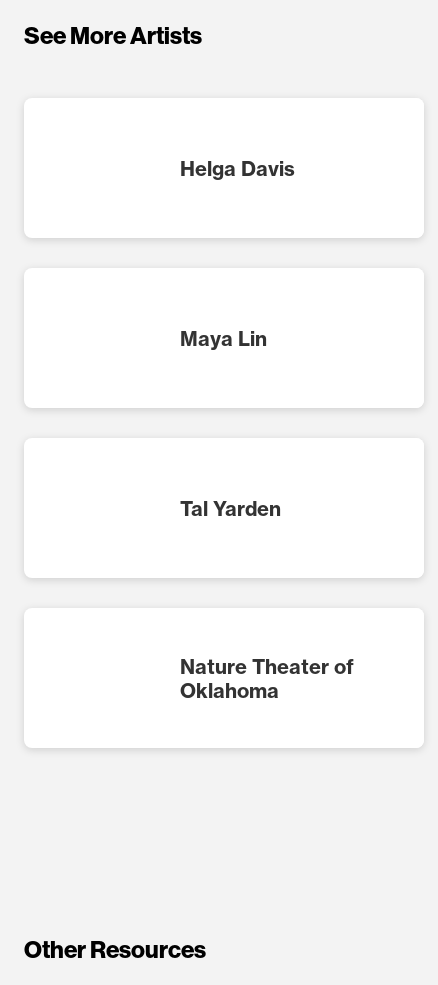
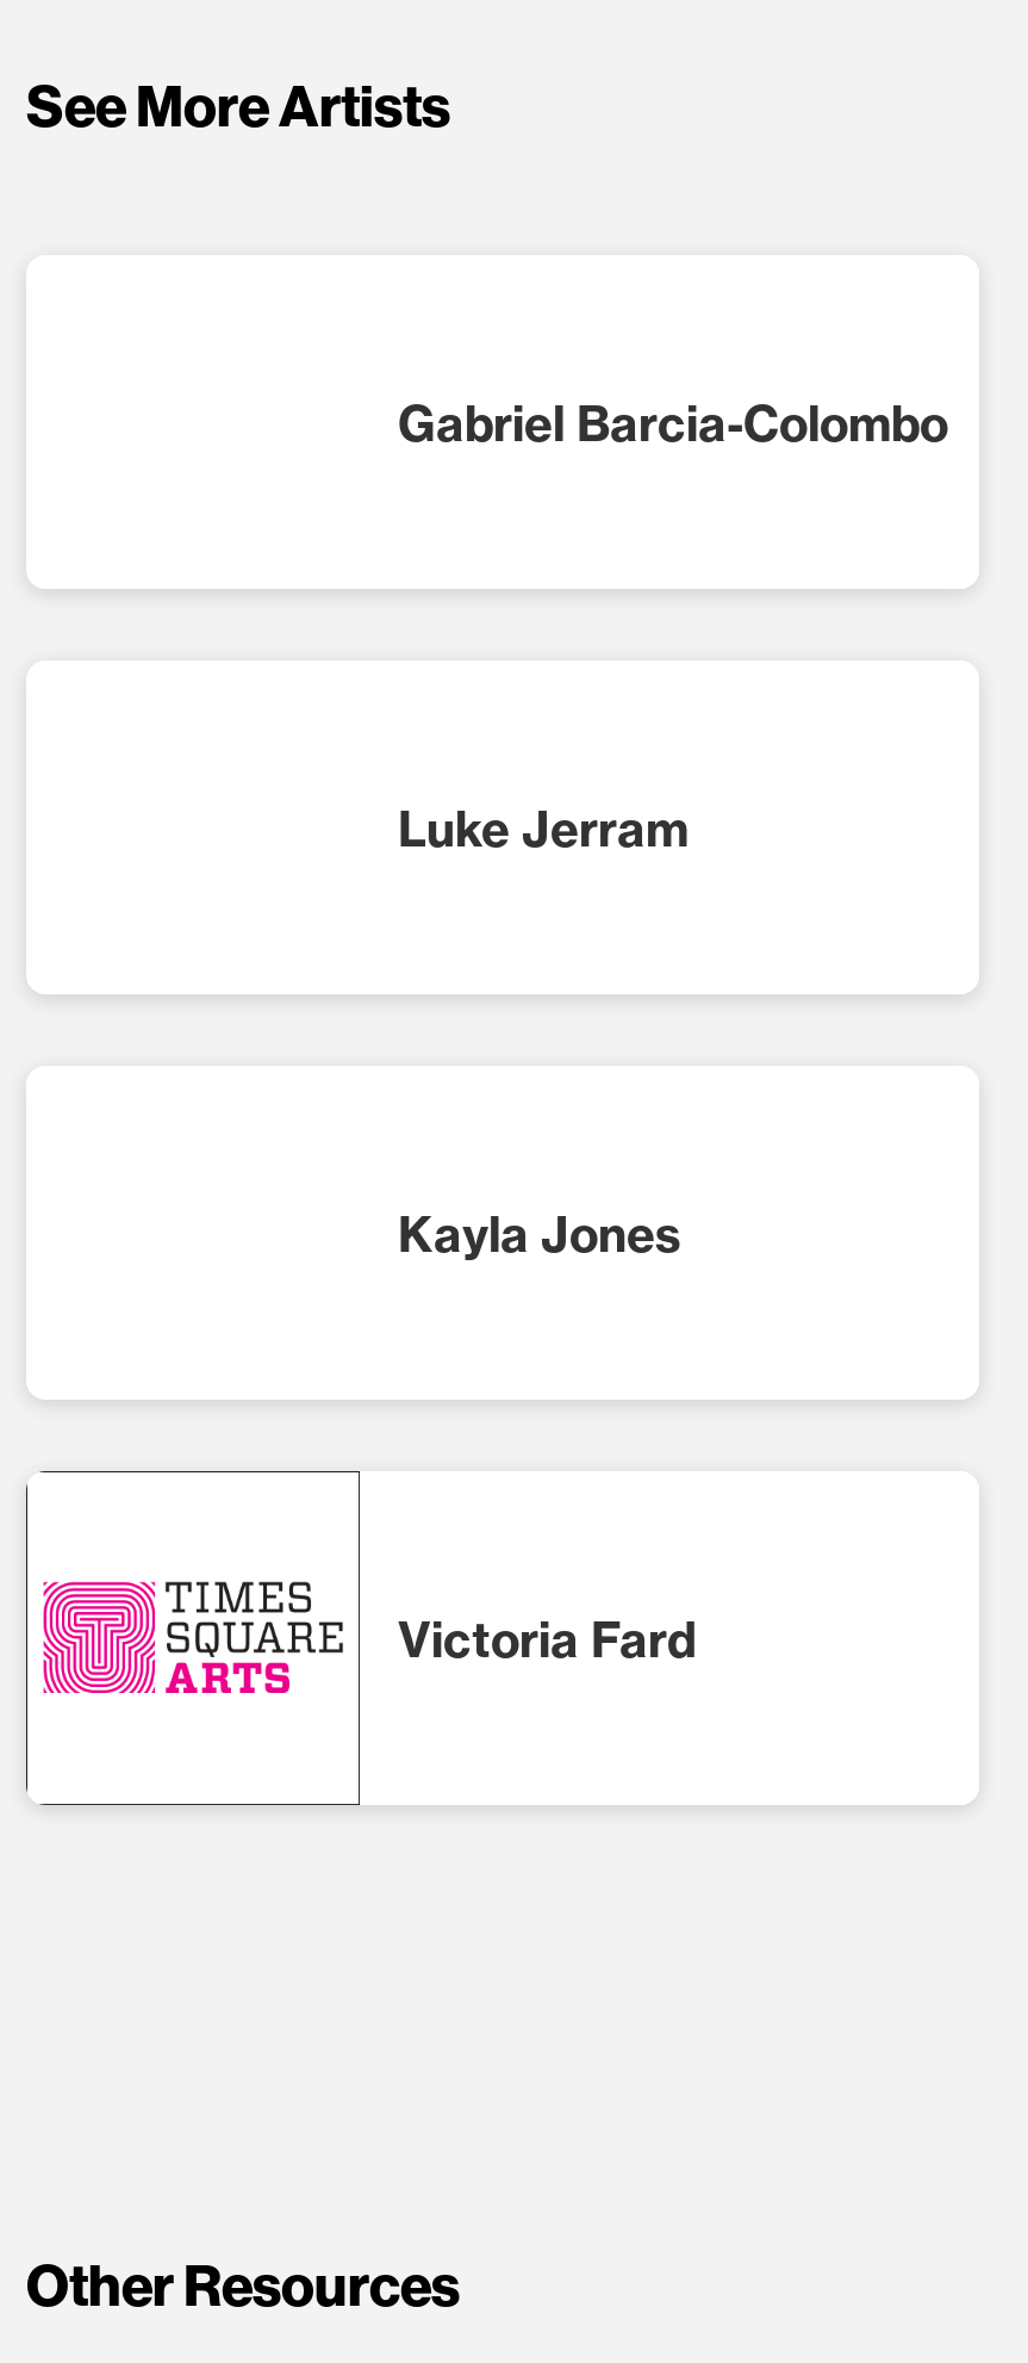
+ [image]

- Helga Davis
+ Gabriel Barcia-Colombo

- Maya Lin
+ Luke Jerram

- Tal Yarden
+ Kayla Jones

- Nature Theater of
- Oklahoma
+ Victoria Fard
